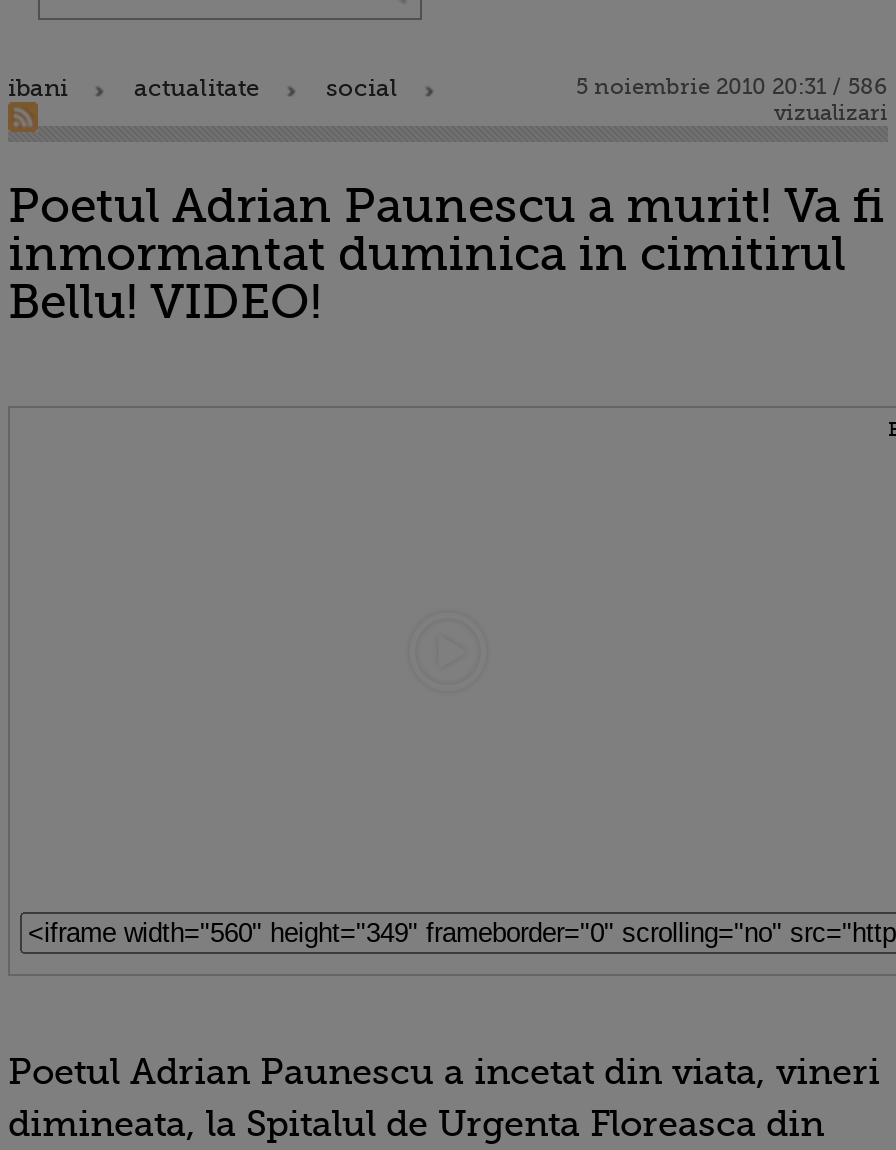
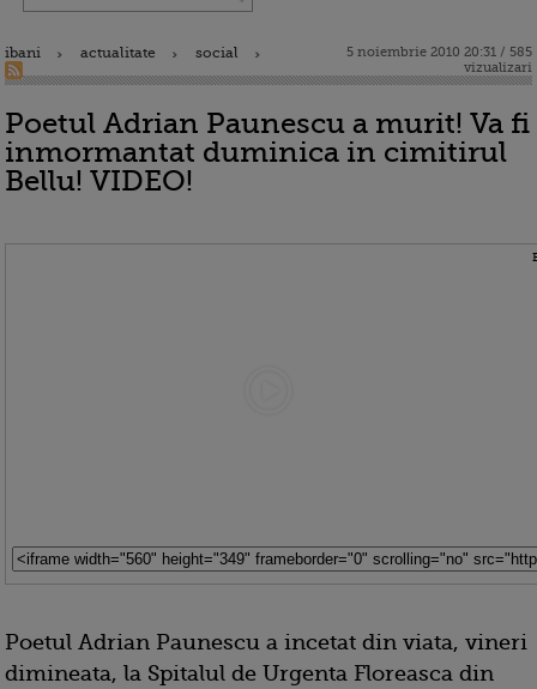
- 5 noiembrie 2010 20:31 / 586
+ 5 noiembrie 2010 20:31 / 585
